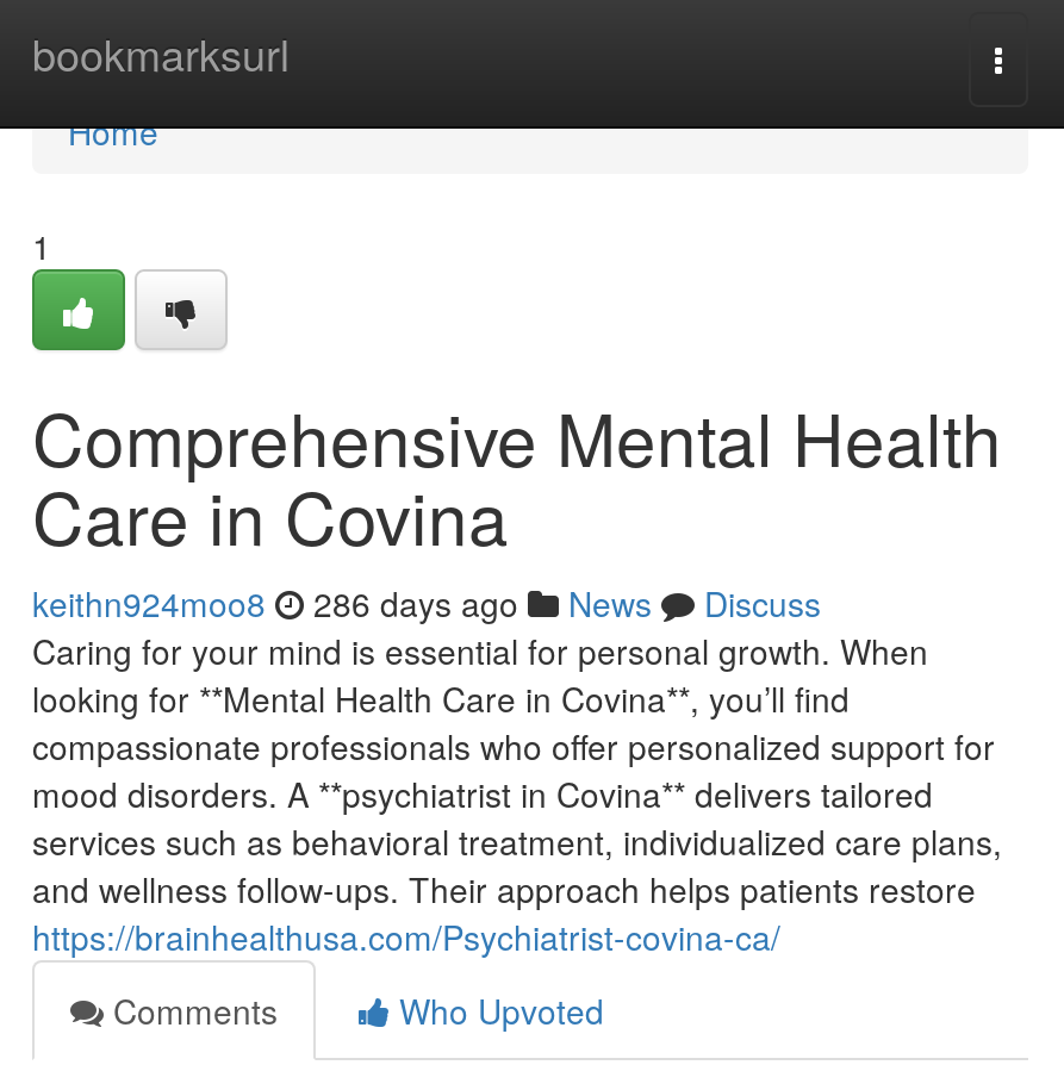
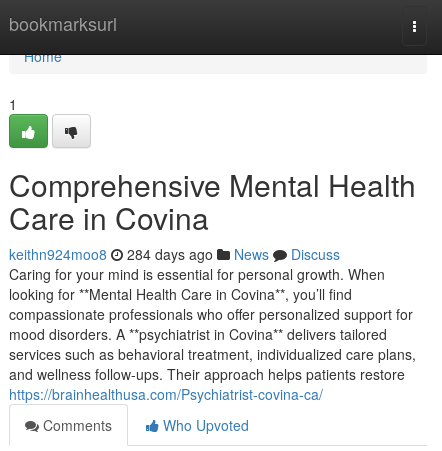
- keithn924moo8 286 days ago News Discuss
+ keithn924moo8 284 days ago News Discuss
